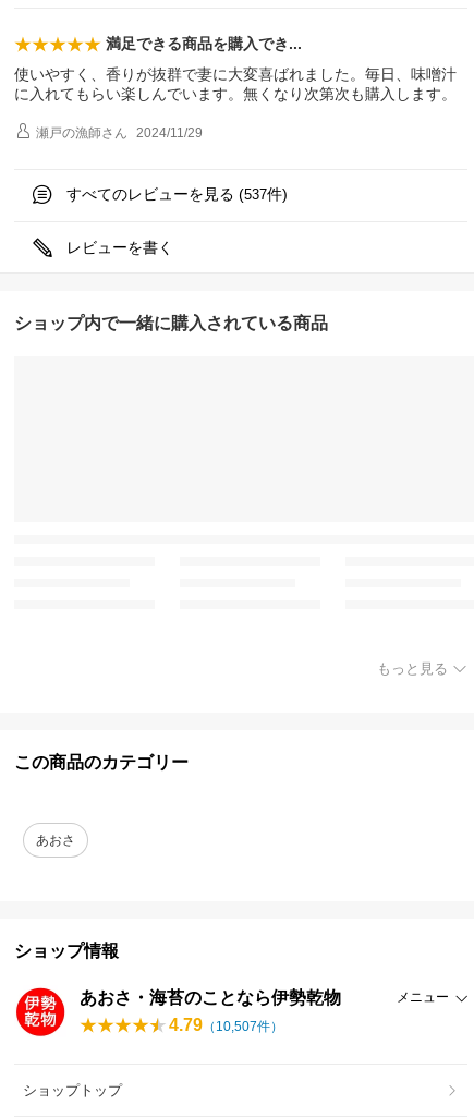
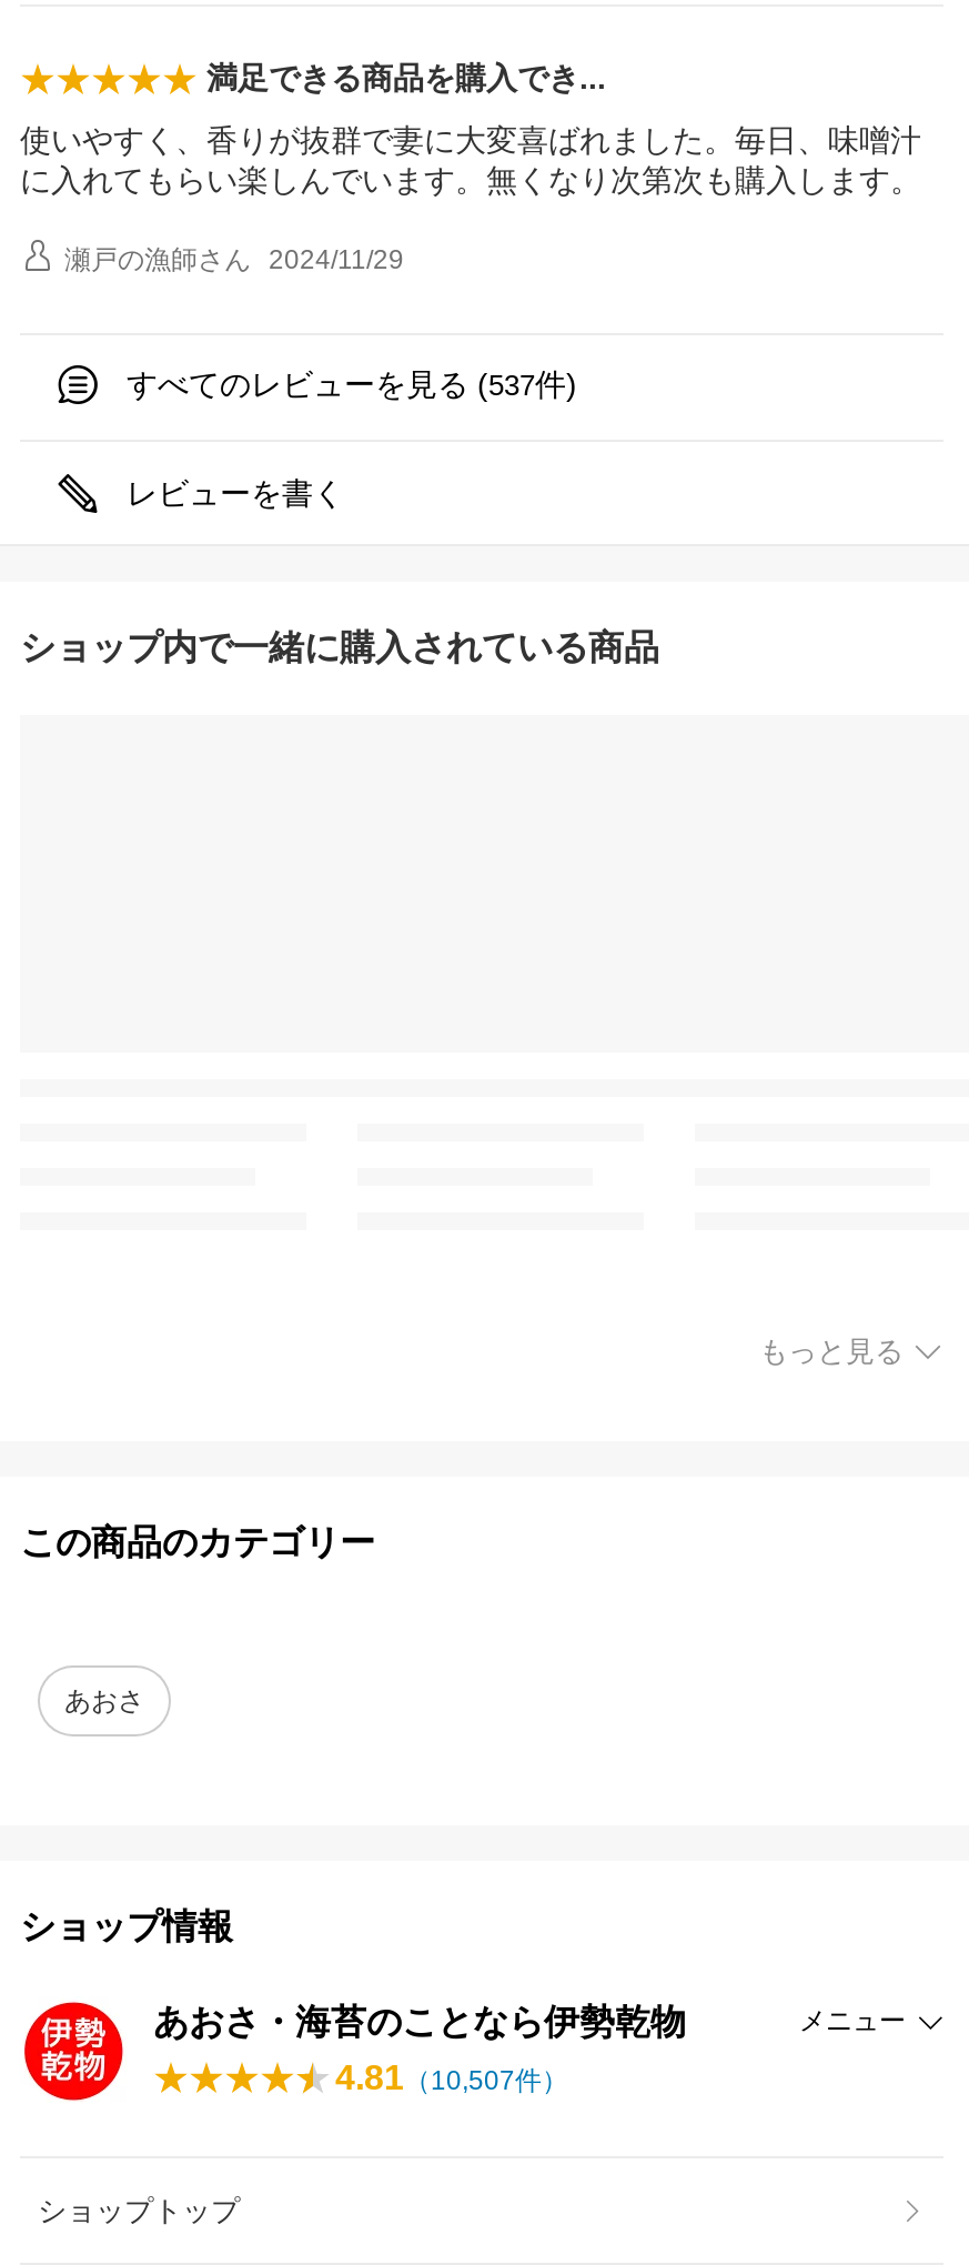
- 4.79（10,507件）
+ 4.81（10,507件）
